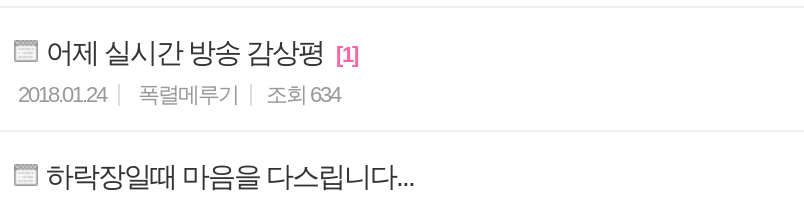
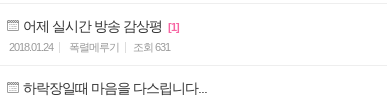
- 2018.01.24 폭렬메루기 조회 634
+ 2018.01.24 폭렬메루기 조회 631
